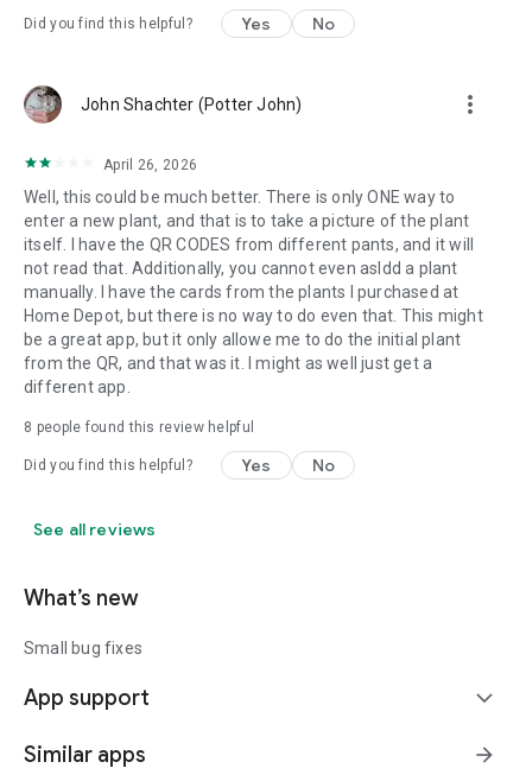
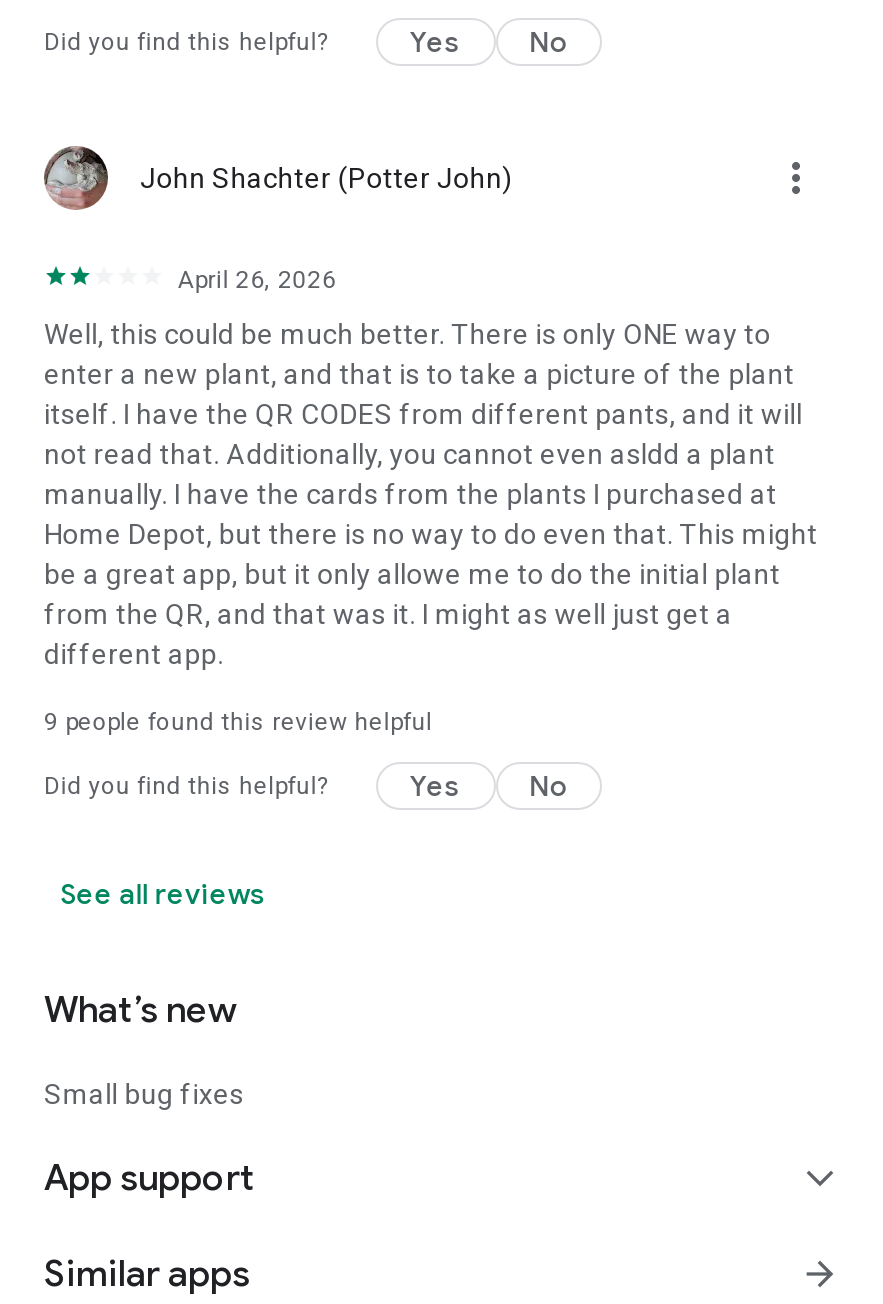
- 8 people found this review helpful
+ 9 people found this review helpful
